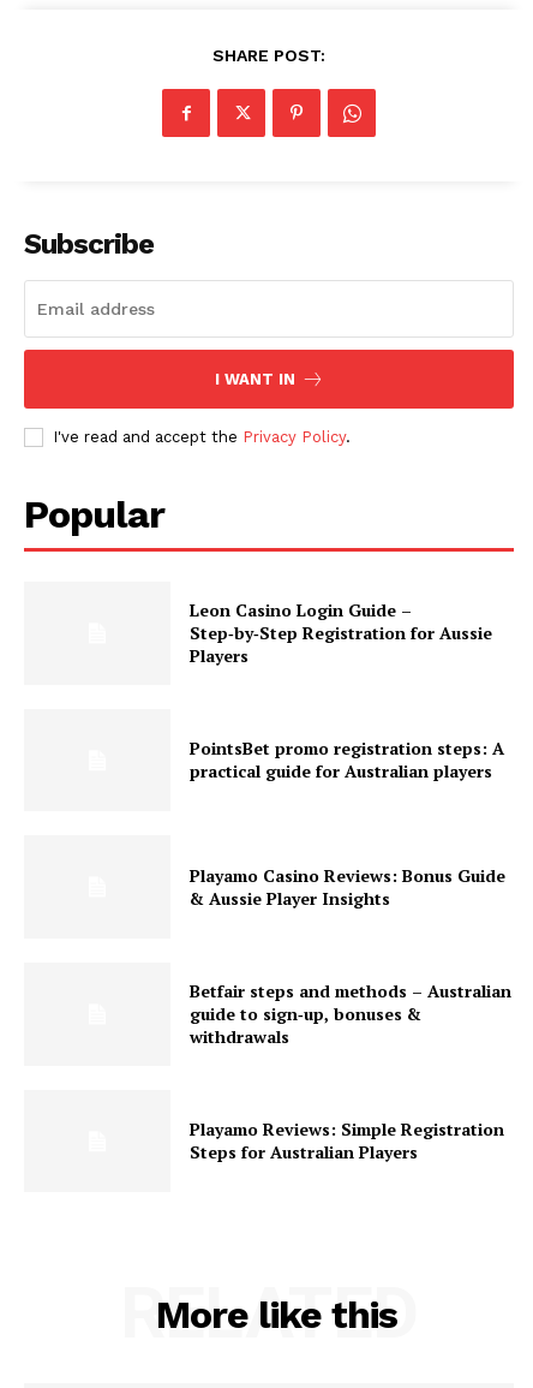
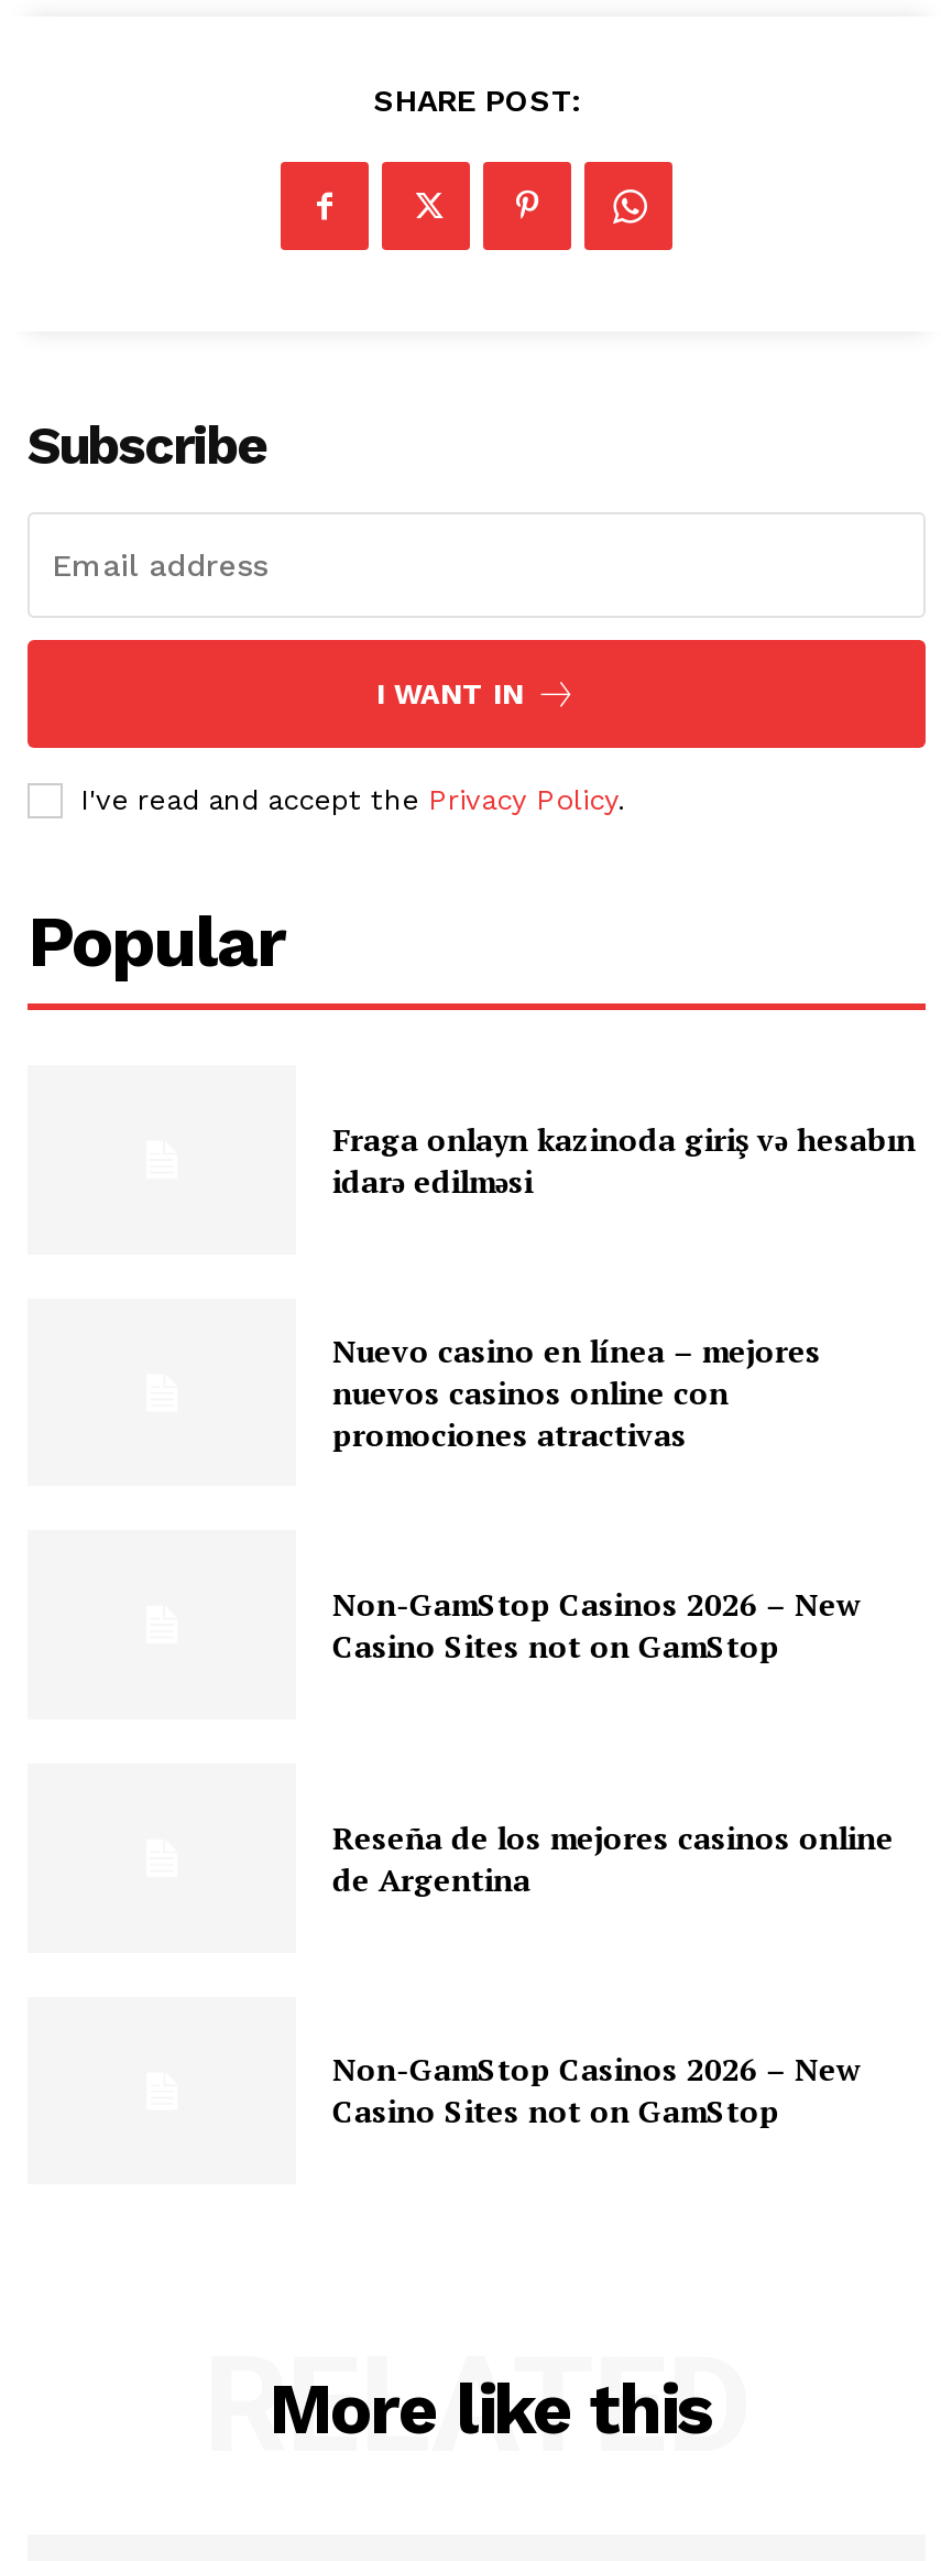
- Leon Casino Login Guide –
- Step‑by‑Step Registration for Aussie
- Players
+ Fraga onlayn kazinoda giriş və hesabın
+ idarə edilməsi

- PointsBet promo registration steps: A
- practical guide for Australian players
+ Nuevo casino en línea – mejores
+ nuevos casinos online con
+ promociones atractivas

- Playamo Casino Reviews: Bonus Guide
- & Aussie Player Insights
+ Non-GamStop Casinos 2026 – New
+ Casino Sites not on GamStop

- Betfair steps and methods – Australian
- guide to sign‑up, bonuses &
- withdrawals
+ Reseña de los mejores casinos online
+ de Argentina

- Playamo Reviews: Simple Registration
- Steps for Australian Players
+ Non-GamStop Casinos 2026 – New
+ Casino Sites not on GamStop
